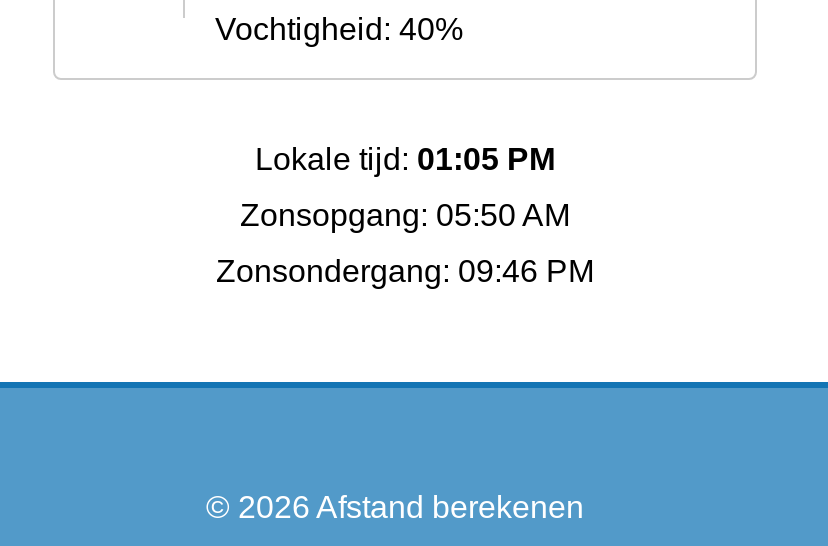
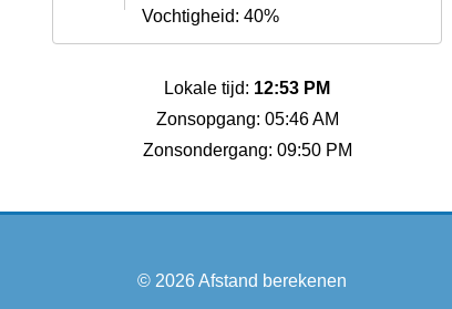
- Lokale tijd: 01:05 PM
+ Lokale tijd: 12:53 PM

- Zonsopgang: 05:50 AM
+ Zonsopgang: 05:46 AM

- Zonsondergang: 09:46 PM
+ Zonsondergang: 09:50 PM
